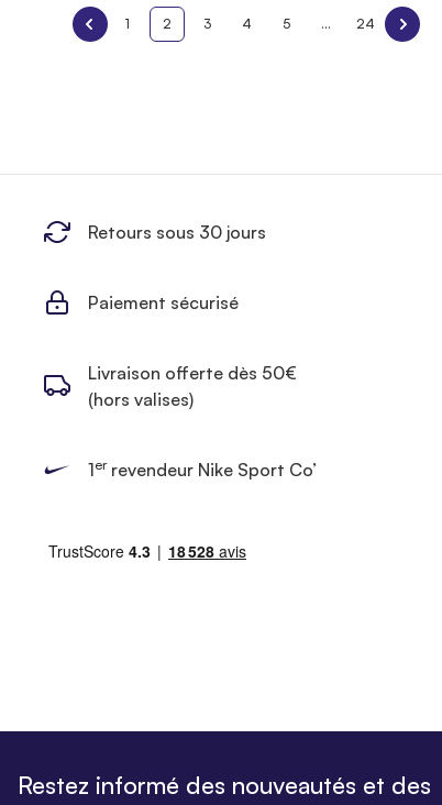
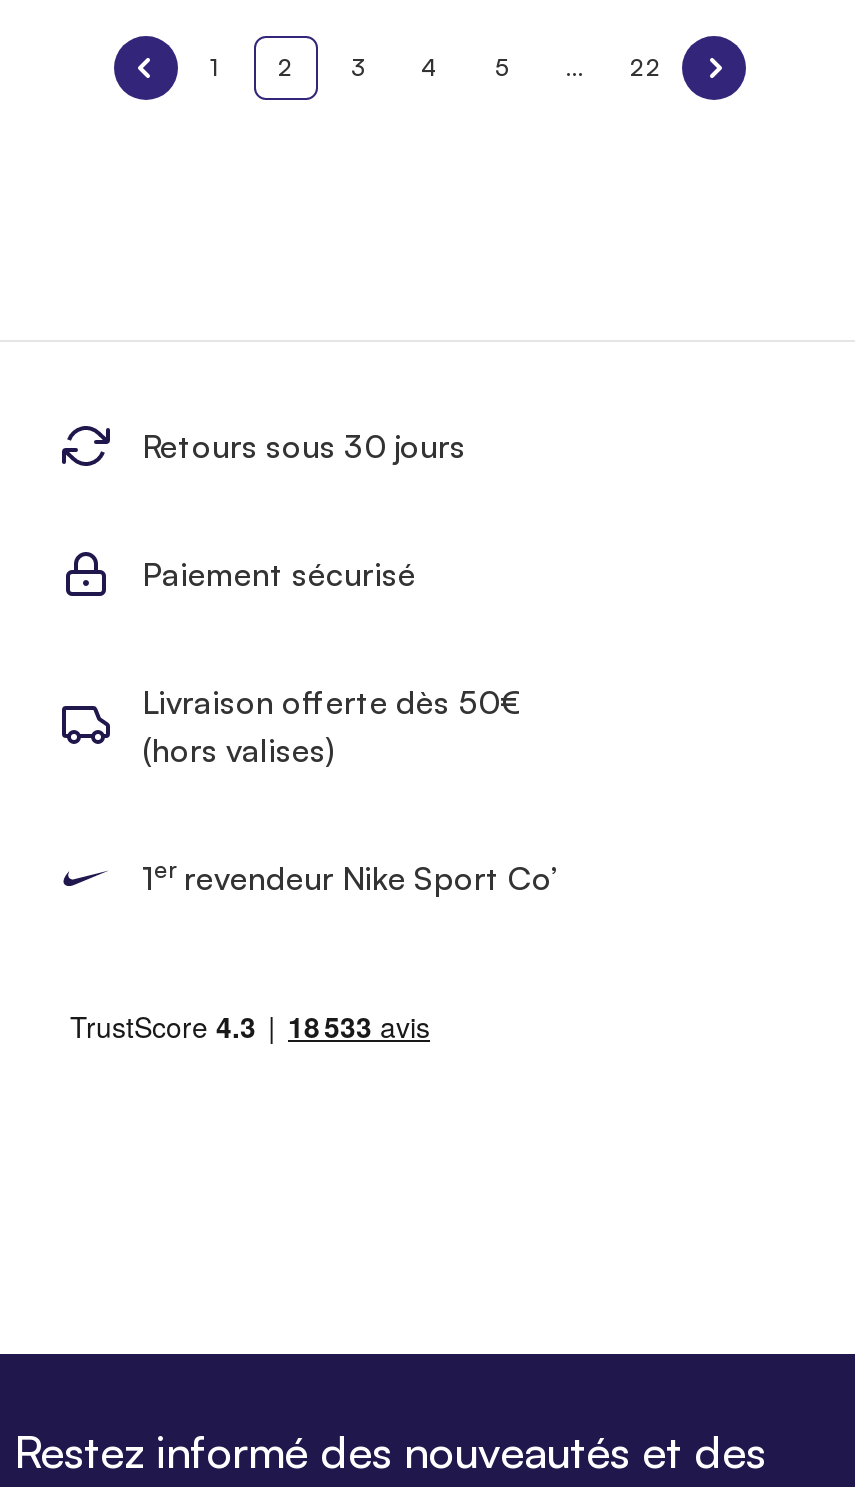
- 24
+ 22
